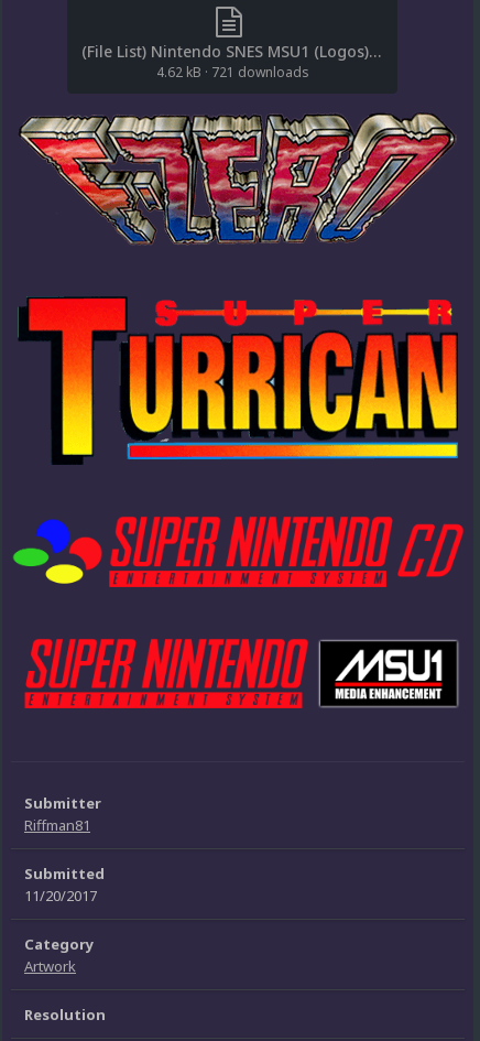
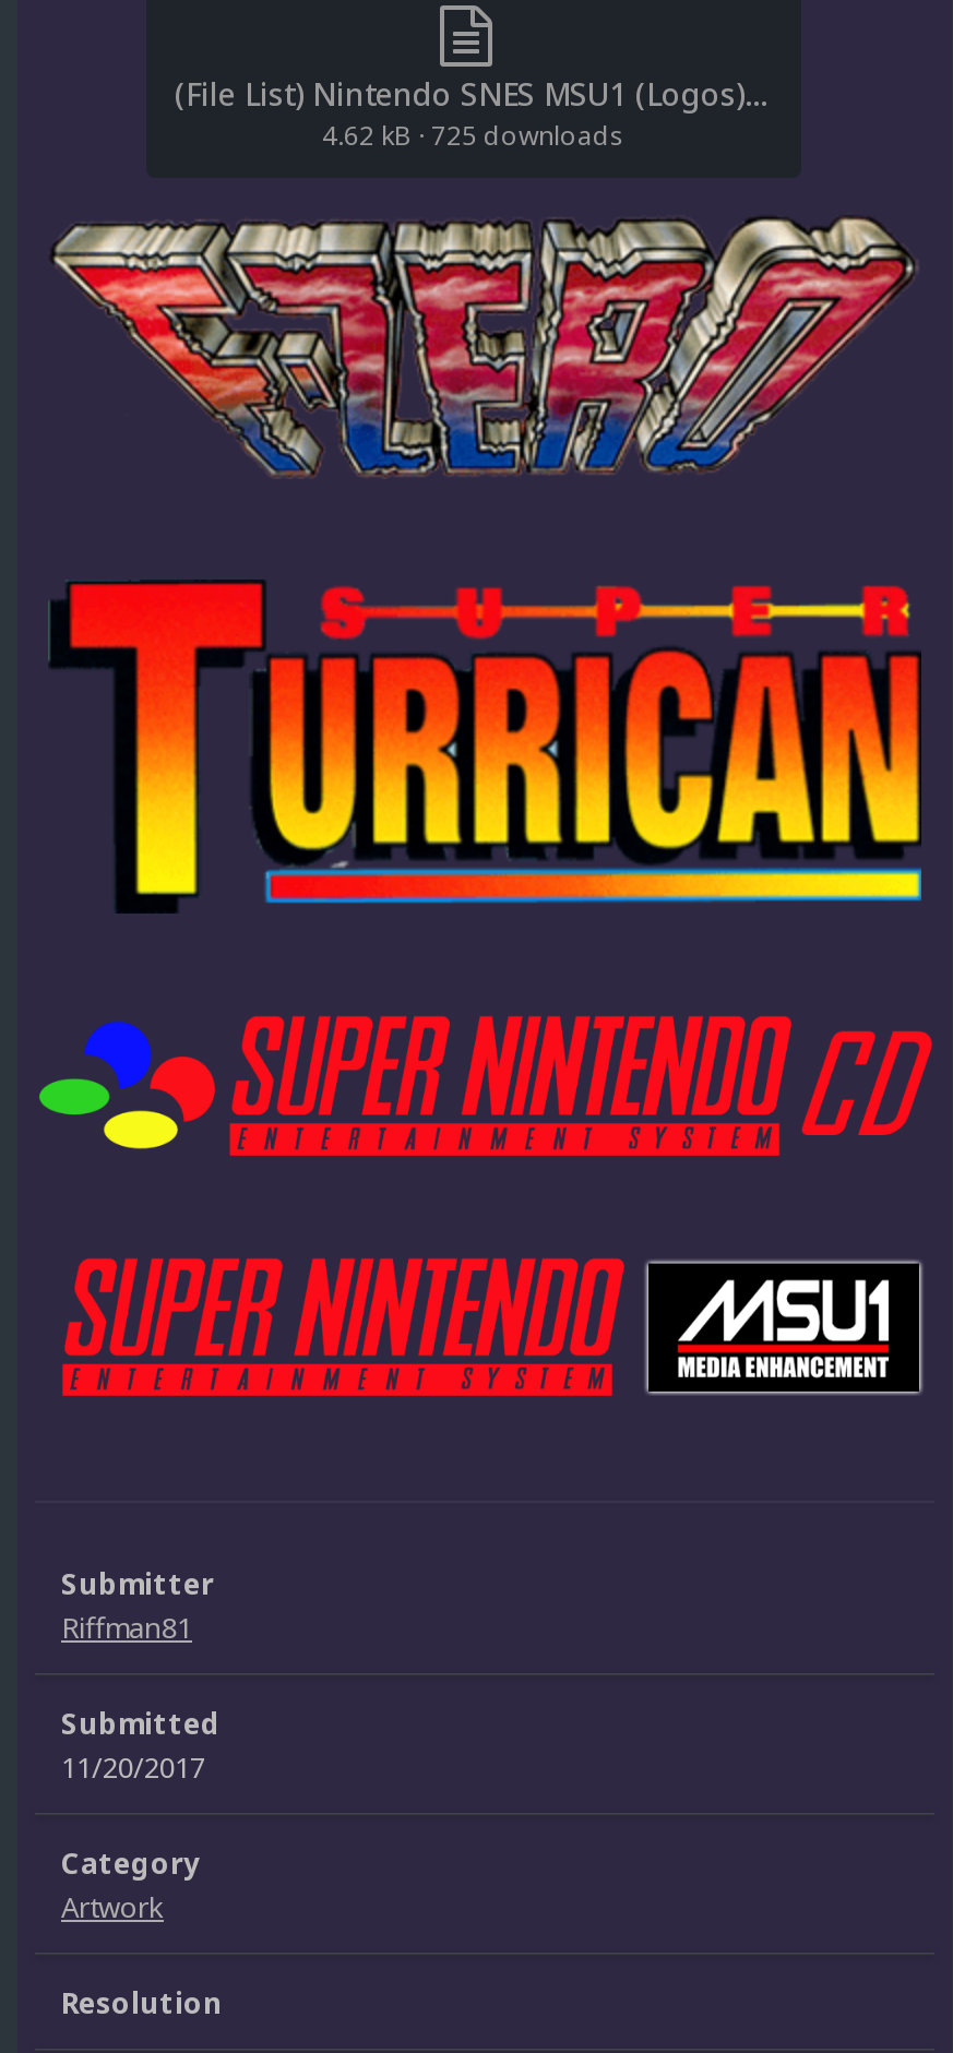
- 4.62 kB · 721 downloads
+ 4.62 kB · 725 downloads
